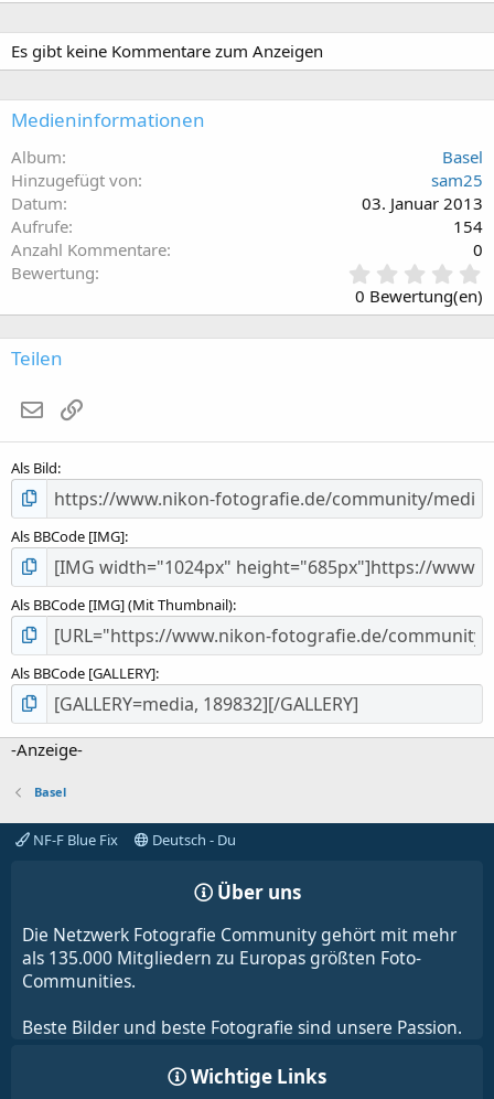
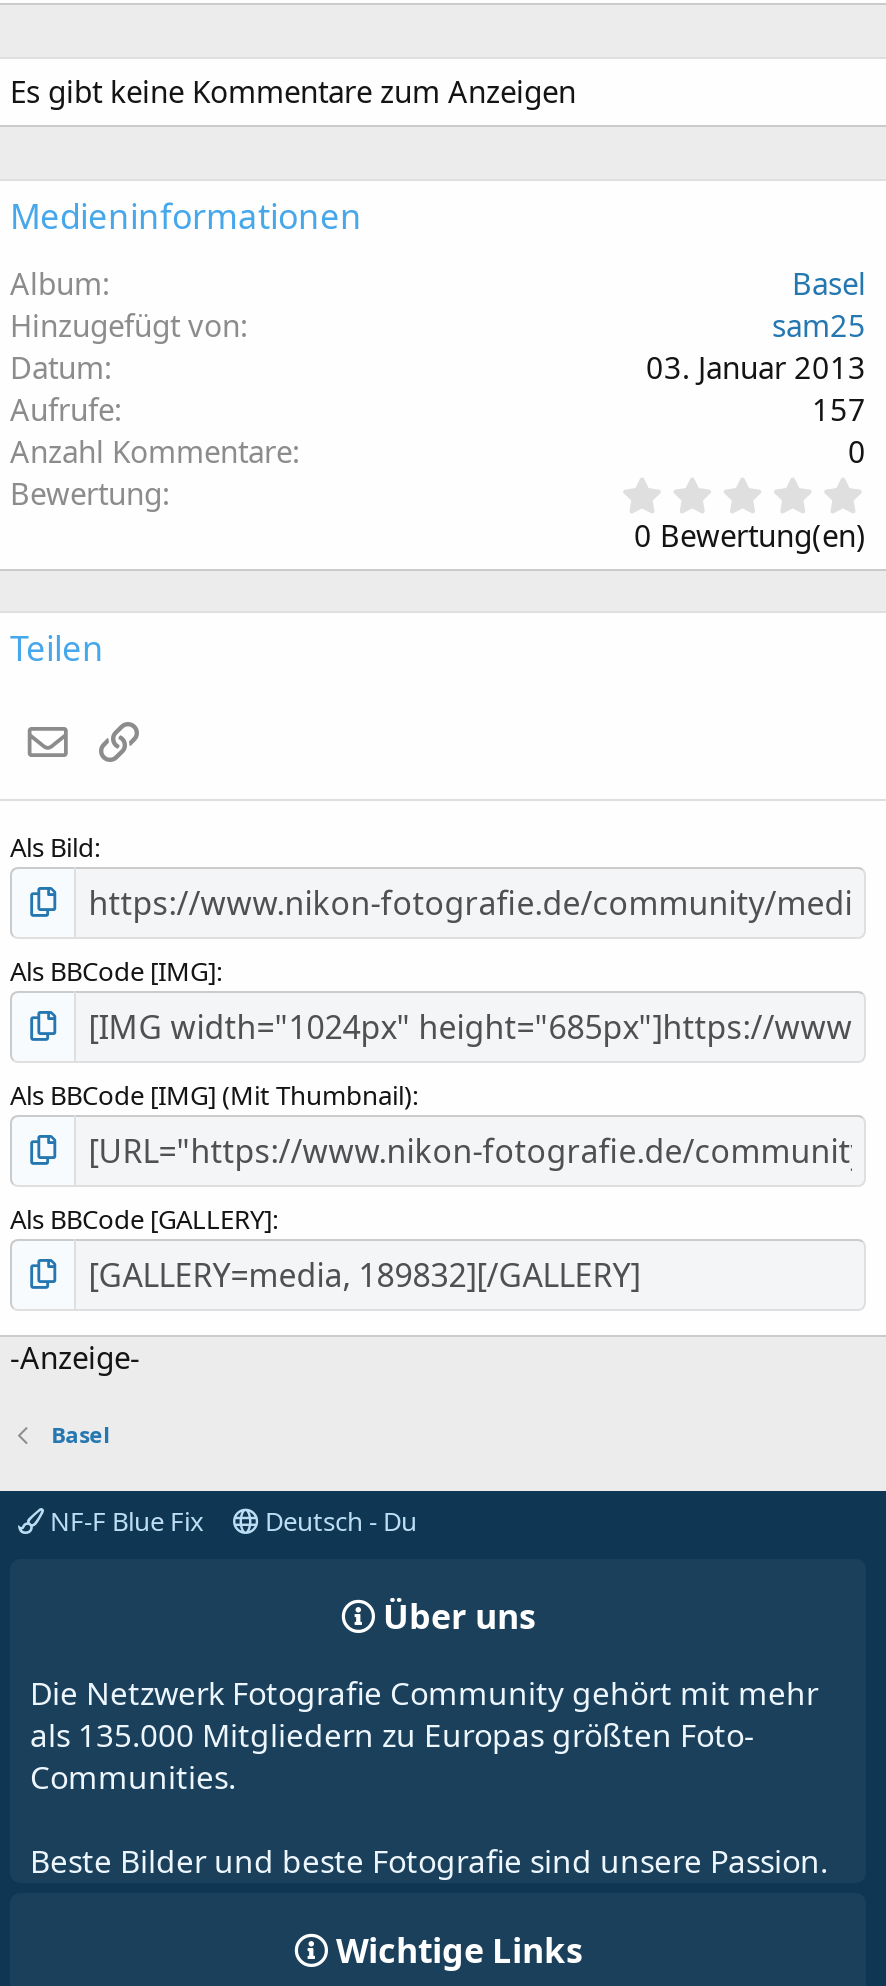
- 154
+ 157
